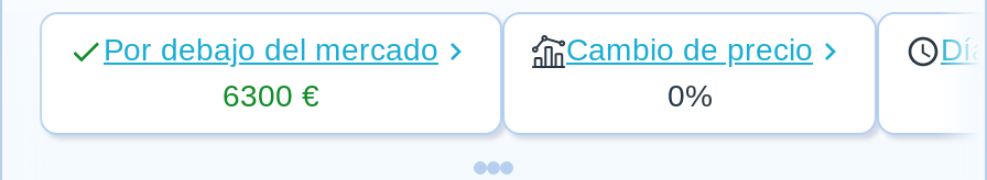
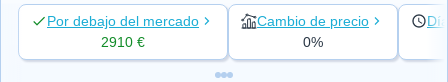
- 6300 €
+ 2910 €
